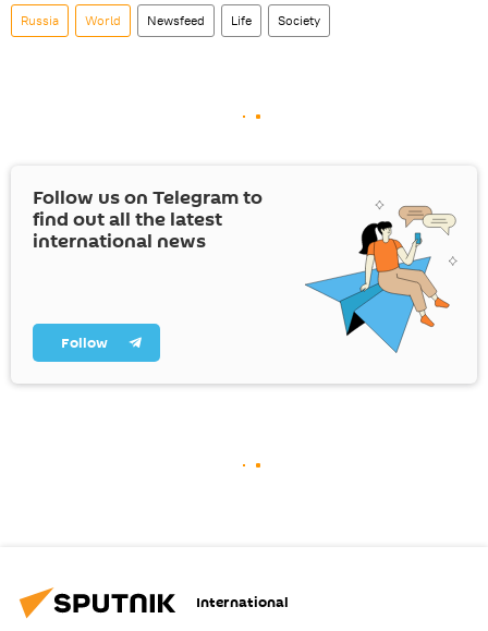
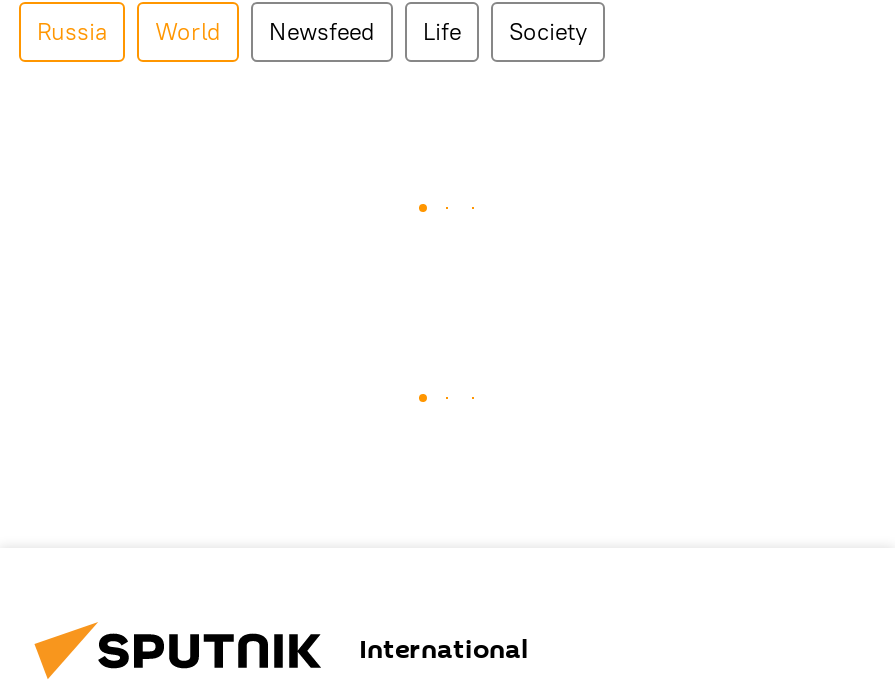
- [image]
- Follow us on Telegram to
- find out all the latest
- international news

- Follow
